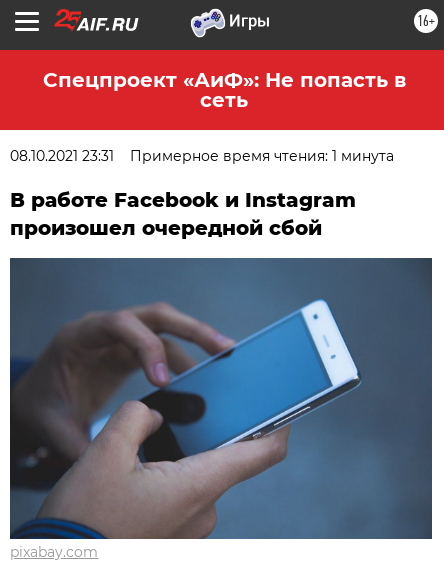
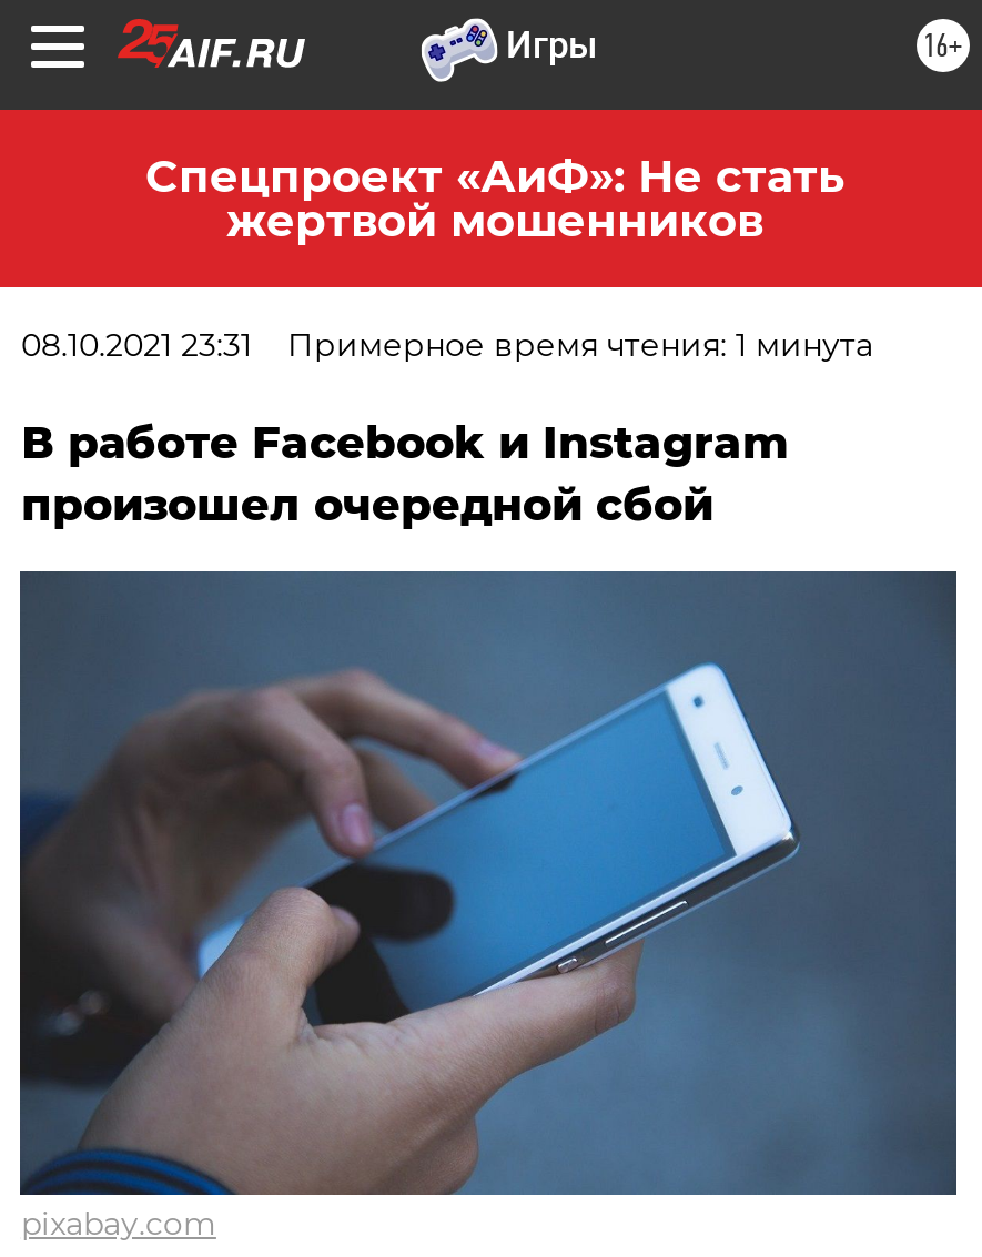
- Спецпроект «АиФ»: Не попасть в
- сеть
+ Спецпроект «АиФ»: Не стать
+ жертвой мошенников
